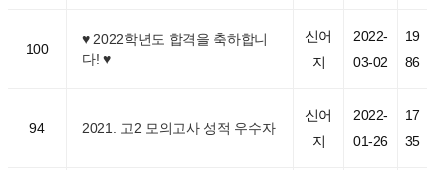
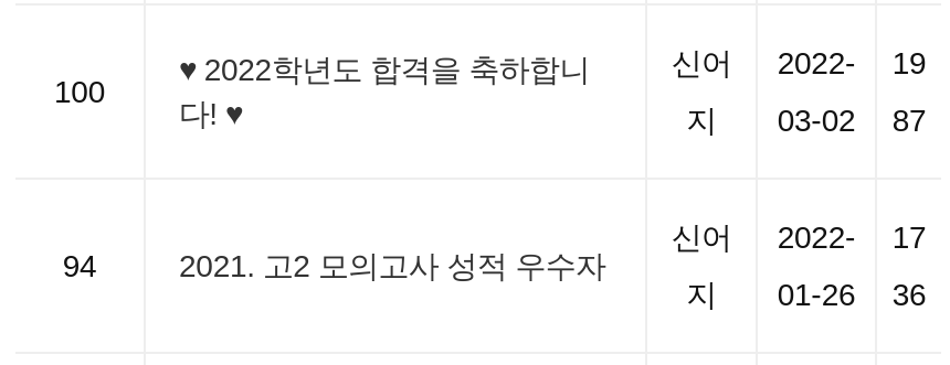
- 지 03-02 86
+ 지 03-02 87

- 지 01-26 35
+ 지 01-26 36
